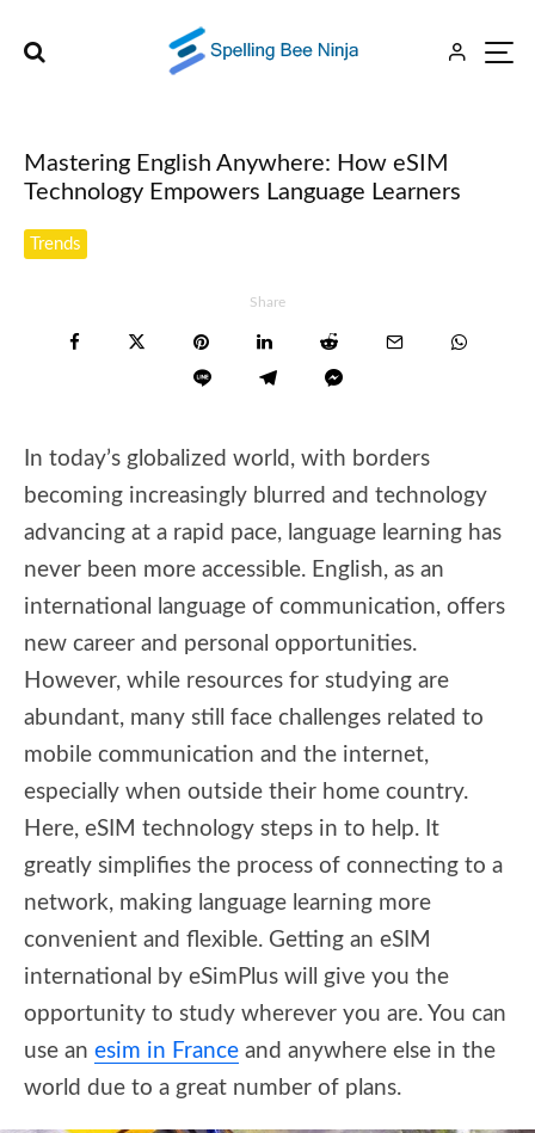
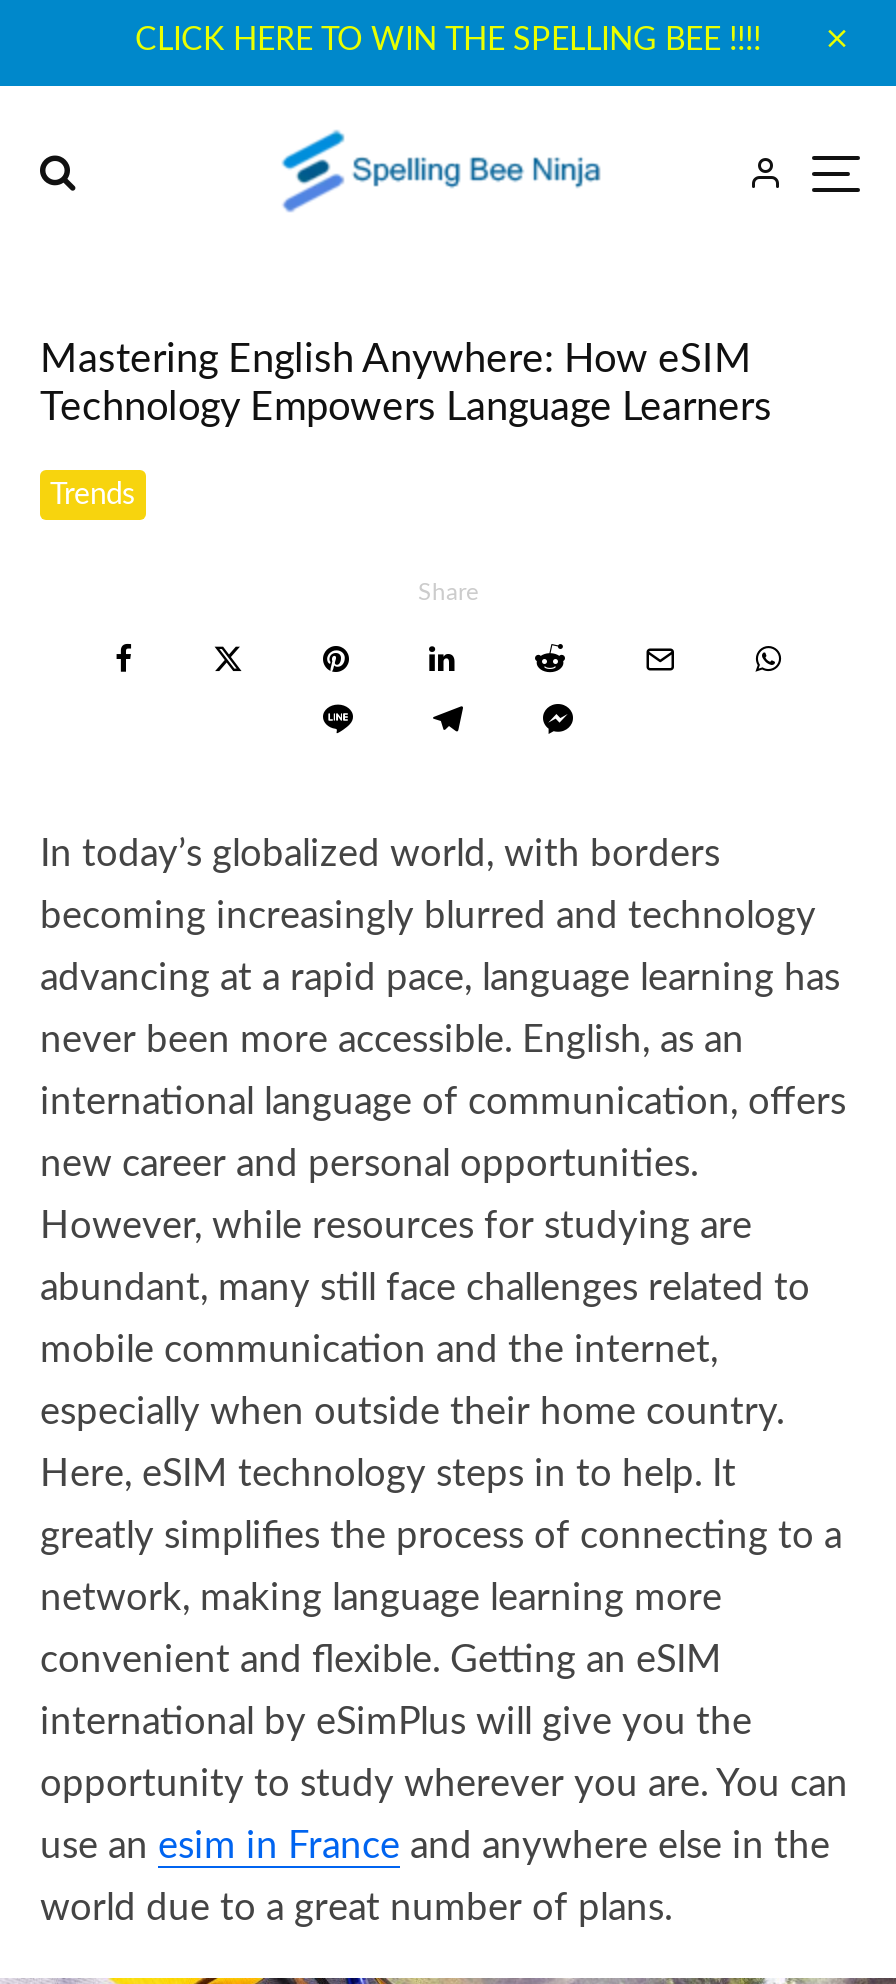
+ CLICK HERE TO WIN THE SPELLING BEE !!!!
